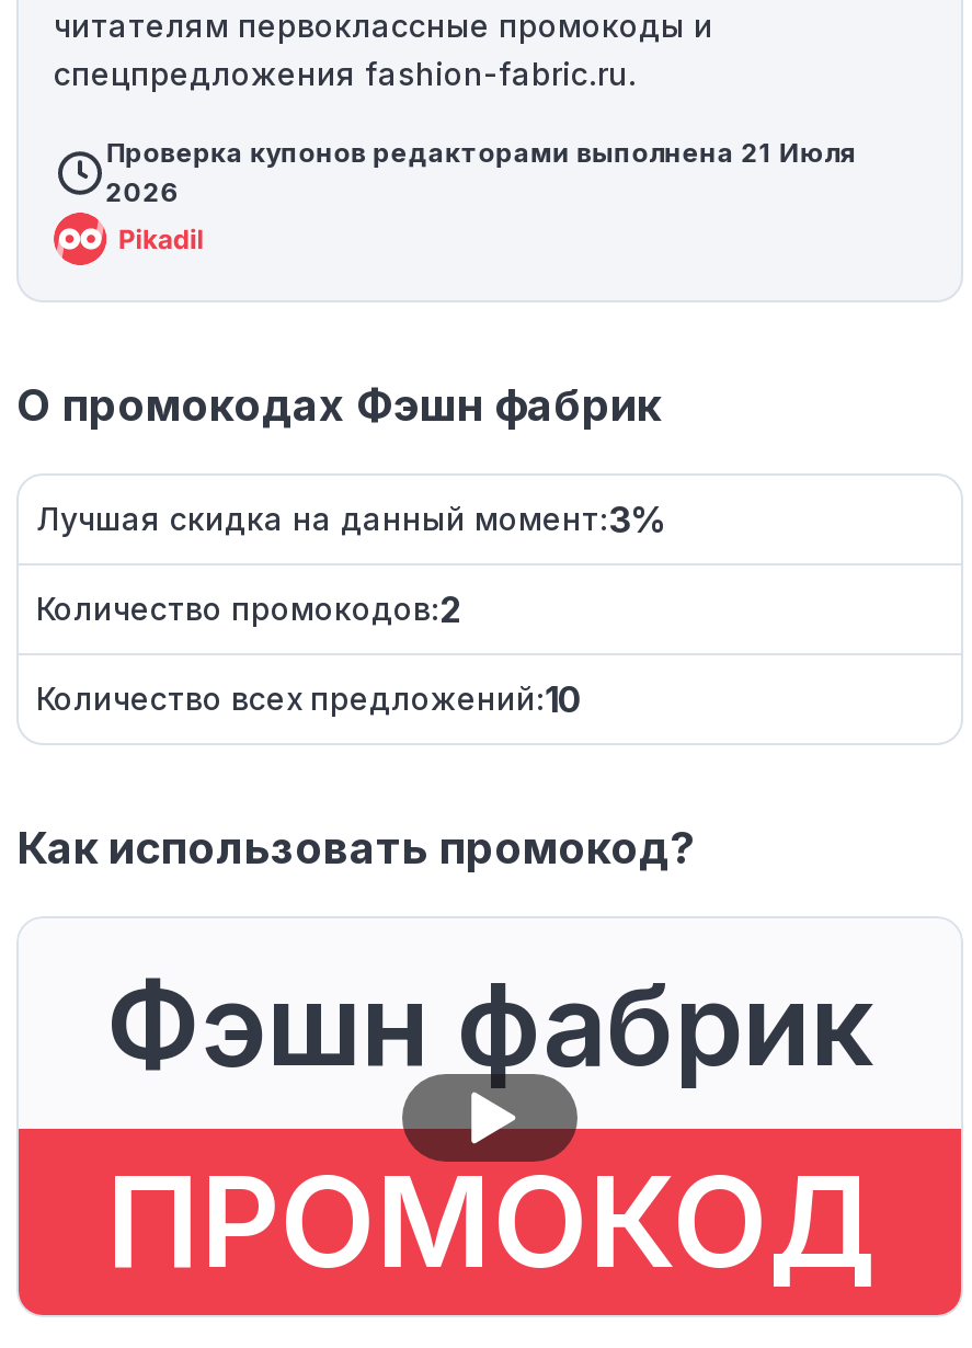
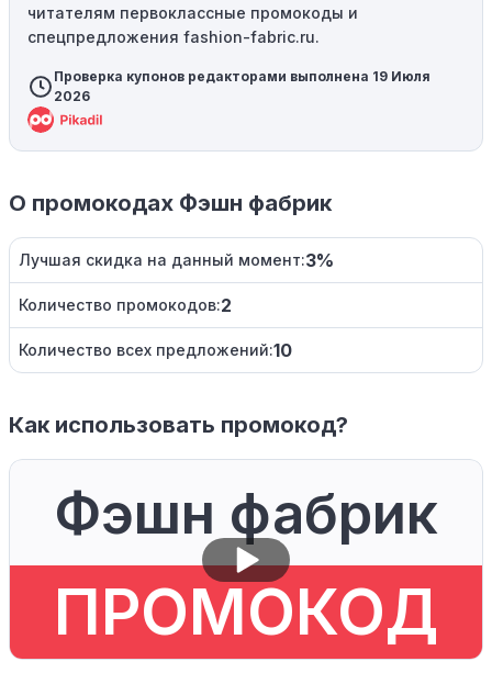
- Проверка купонов редакторами выполнена 21 Июля
+ Проверка купонов редакторами выполнена 19 Июля
